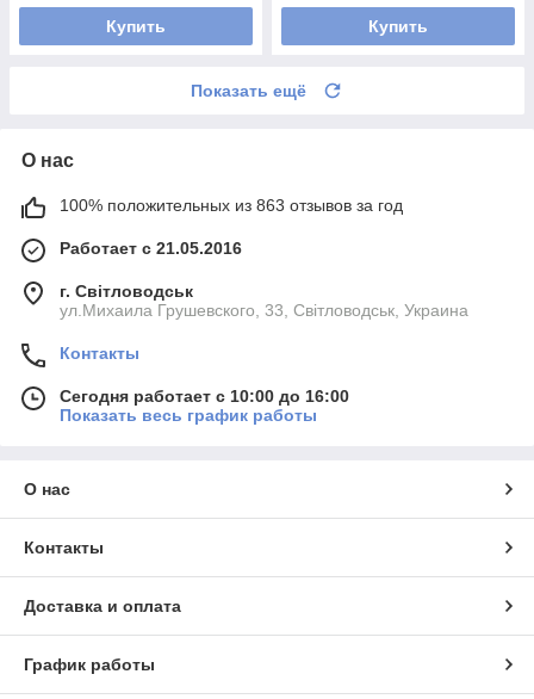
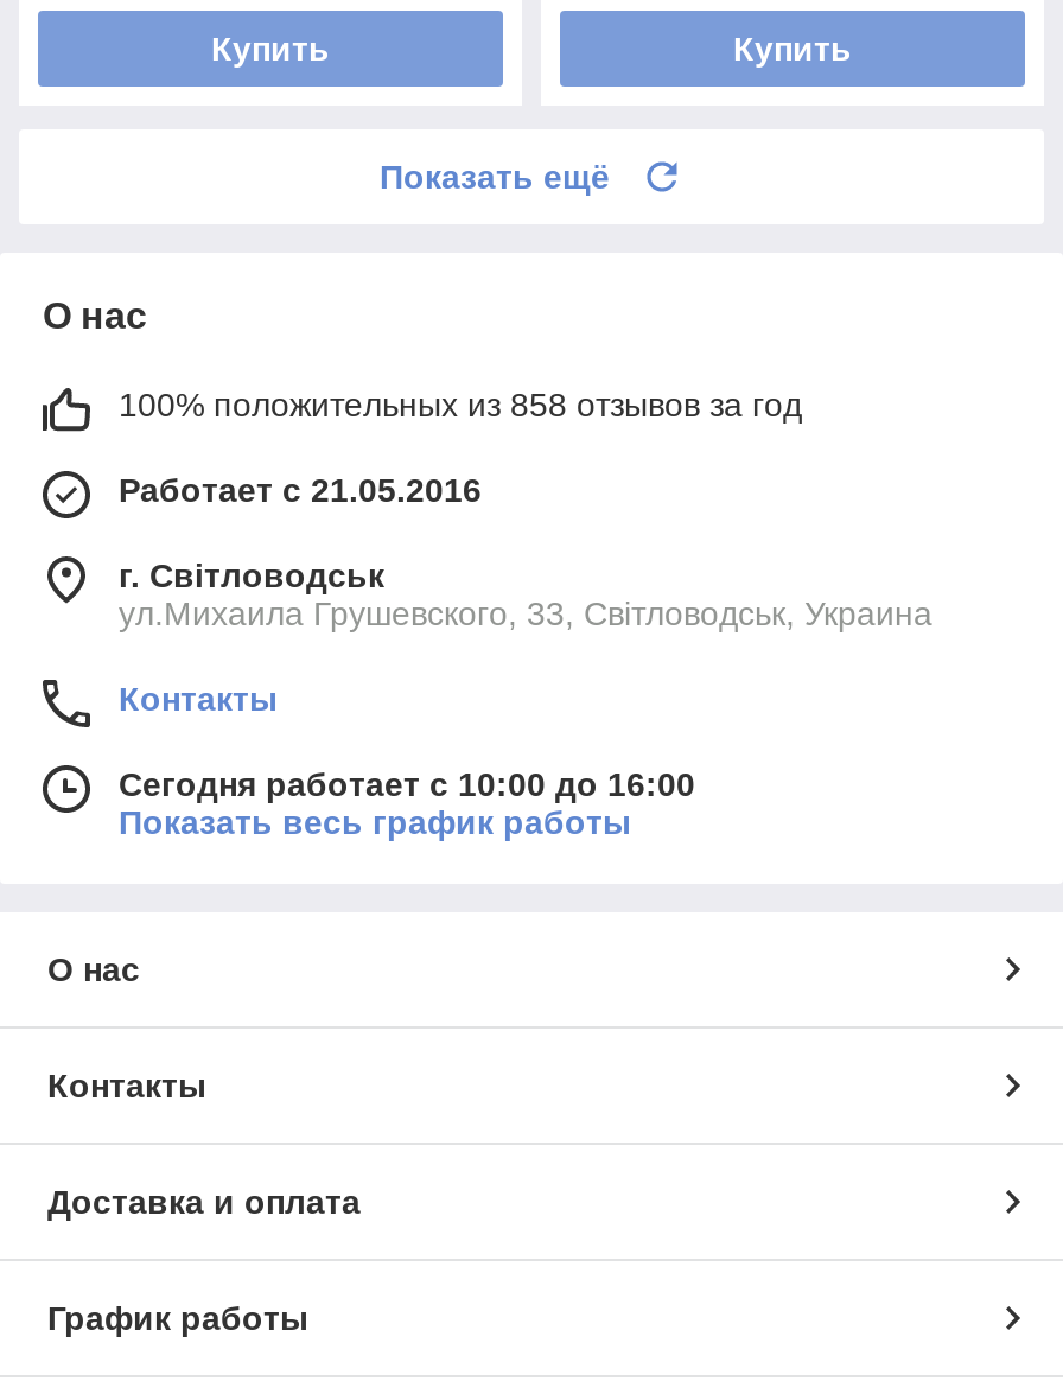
- 100% положительных из 863 отзывов за год
+ 100% положительных из 858 отзывов за год
